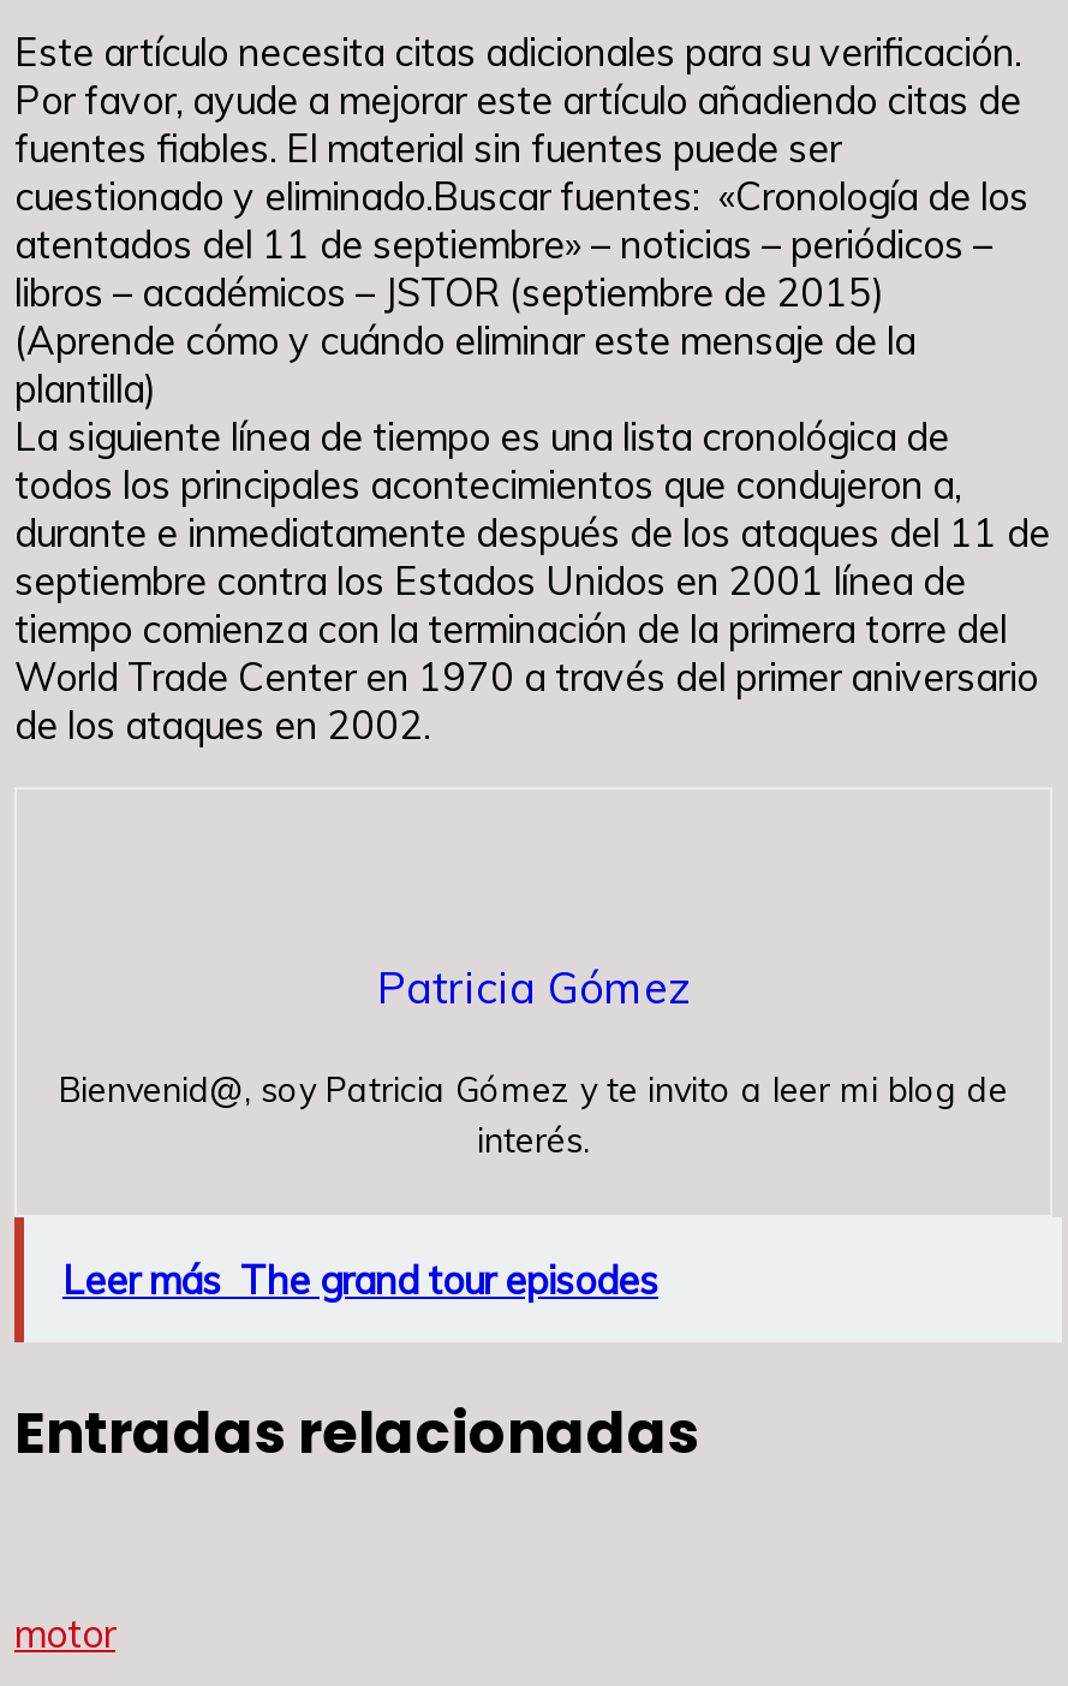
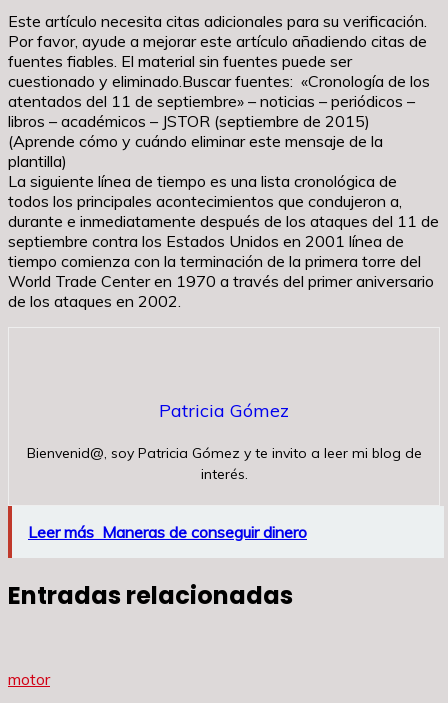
- Leer más The grand tour episodes
+ Leer más Maneras de conseguir dinero
